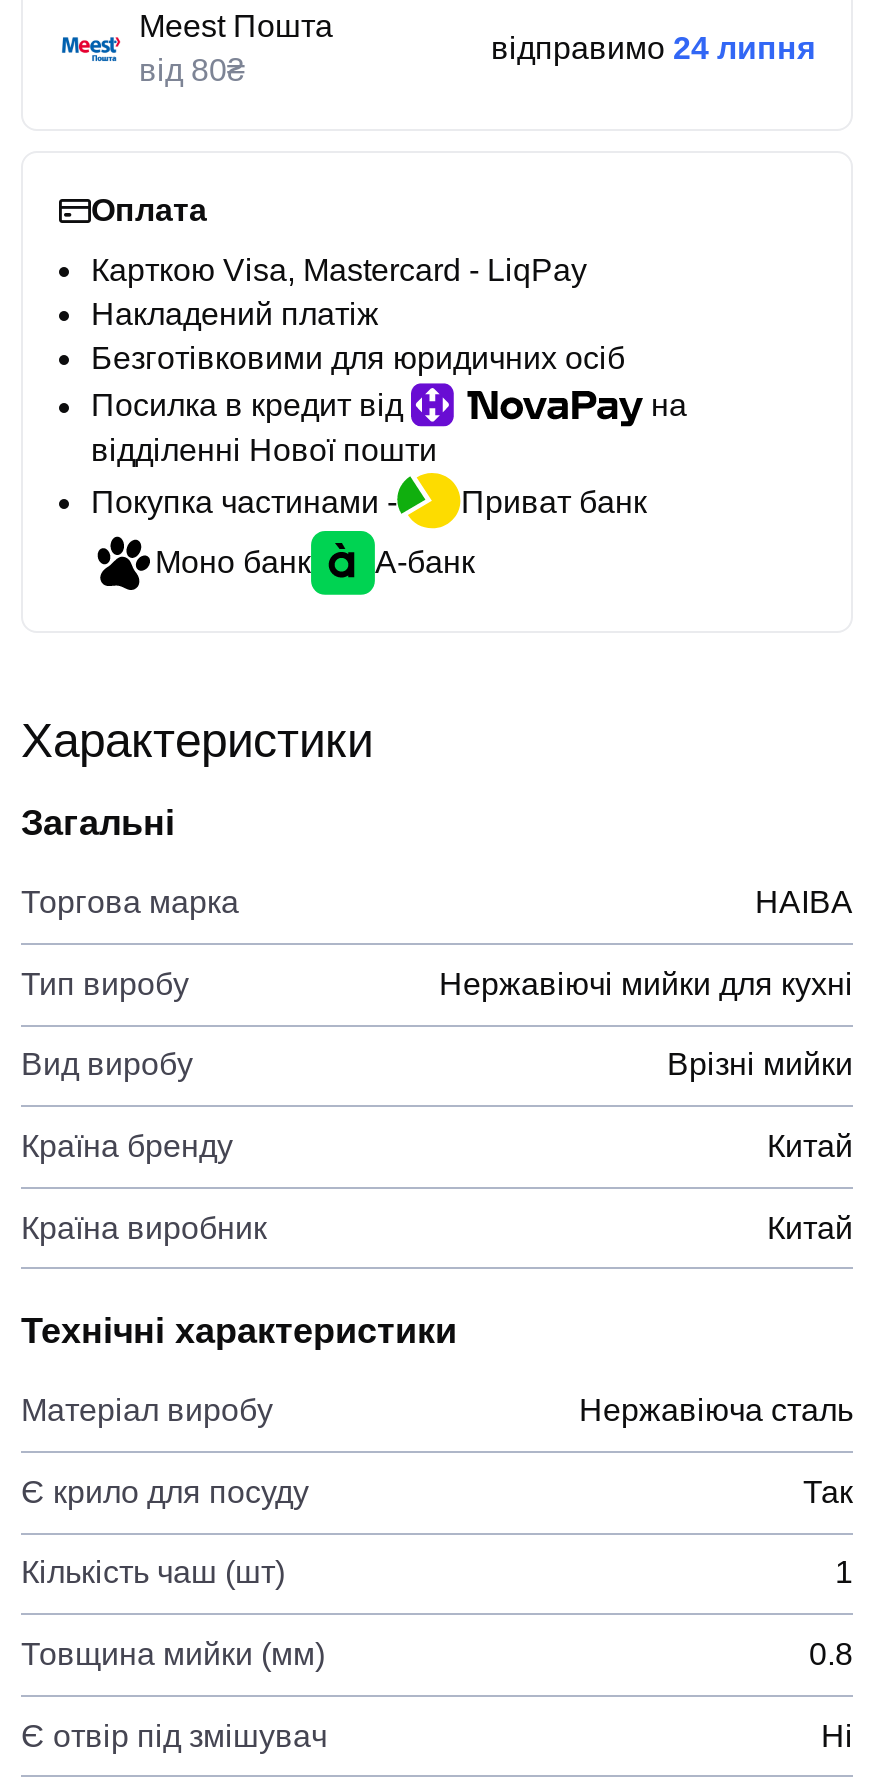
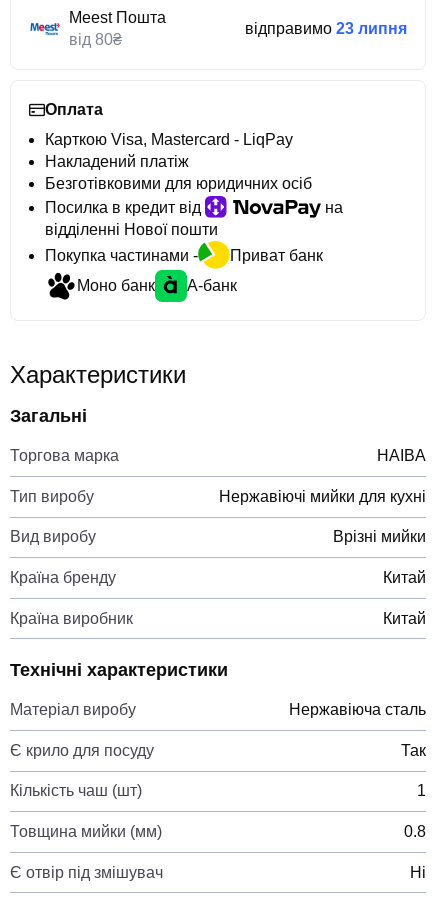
- відправимо 24 липня
+ відправимо 23 липня
